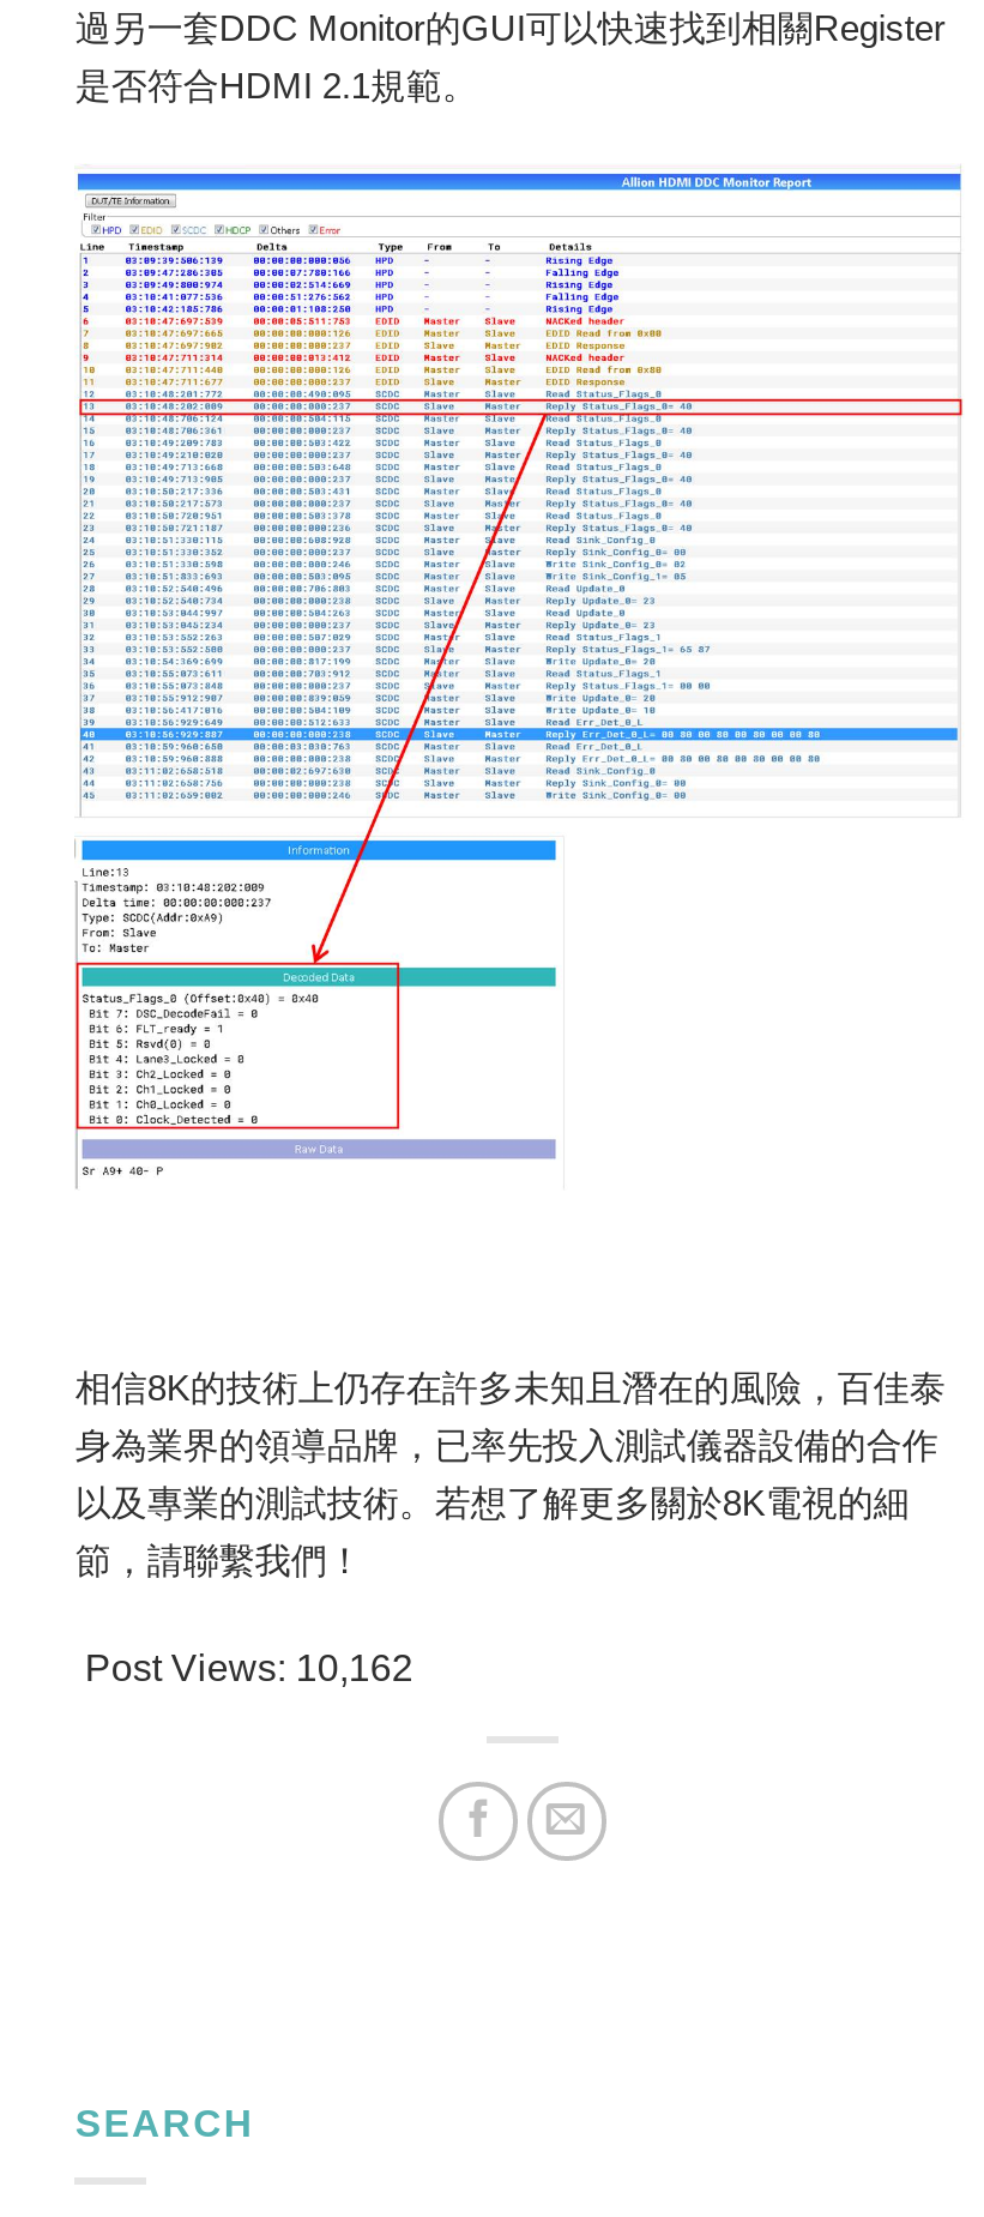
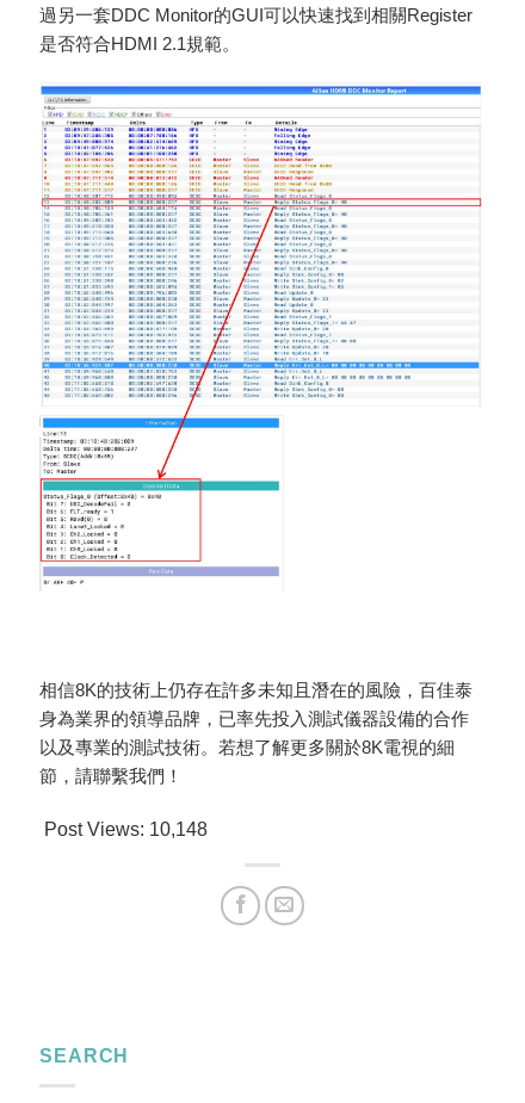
- Post Views: 10,162
+ Post Views: 10,148
